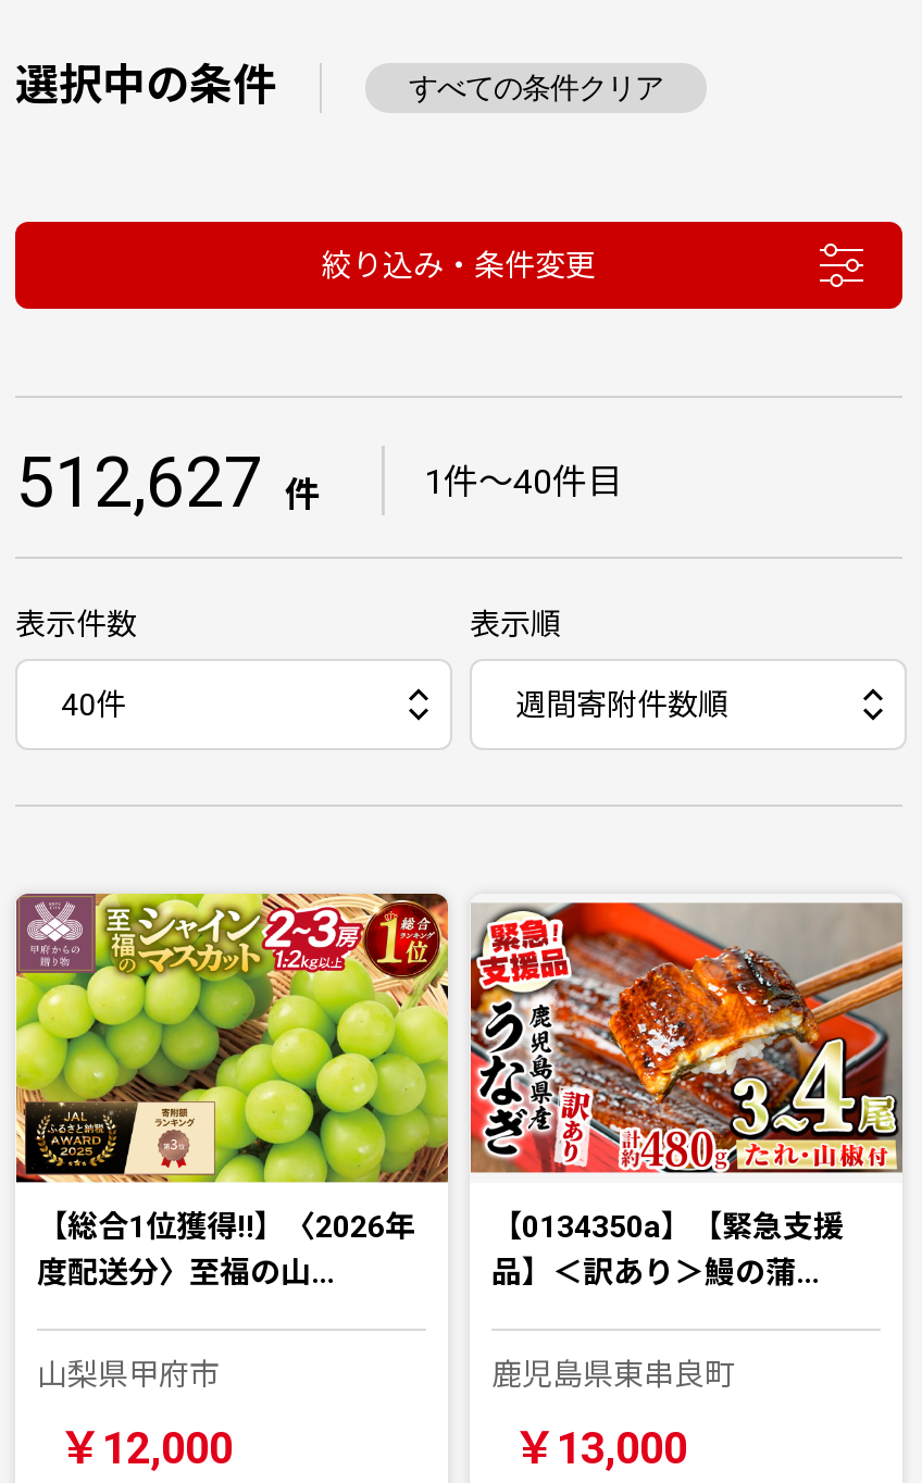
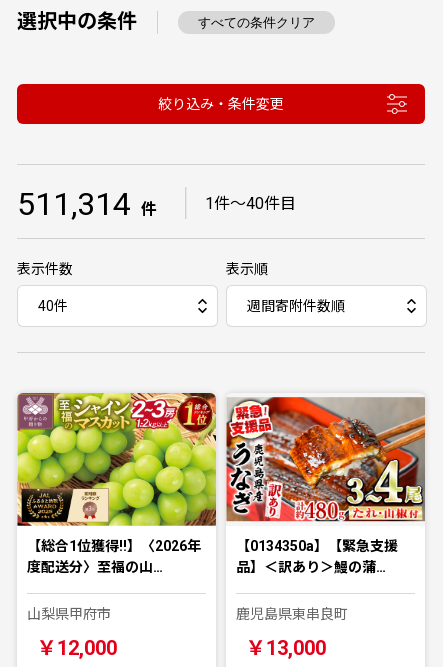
- 512,627 件 ｜ 1件〜40件目
+ 511,314 件 ｜ 1件〜40件目
